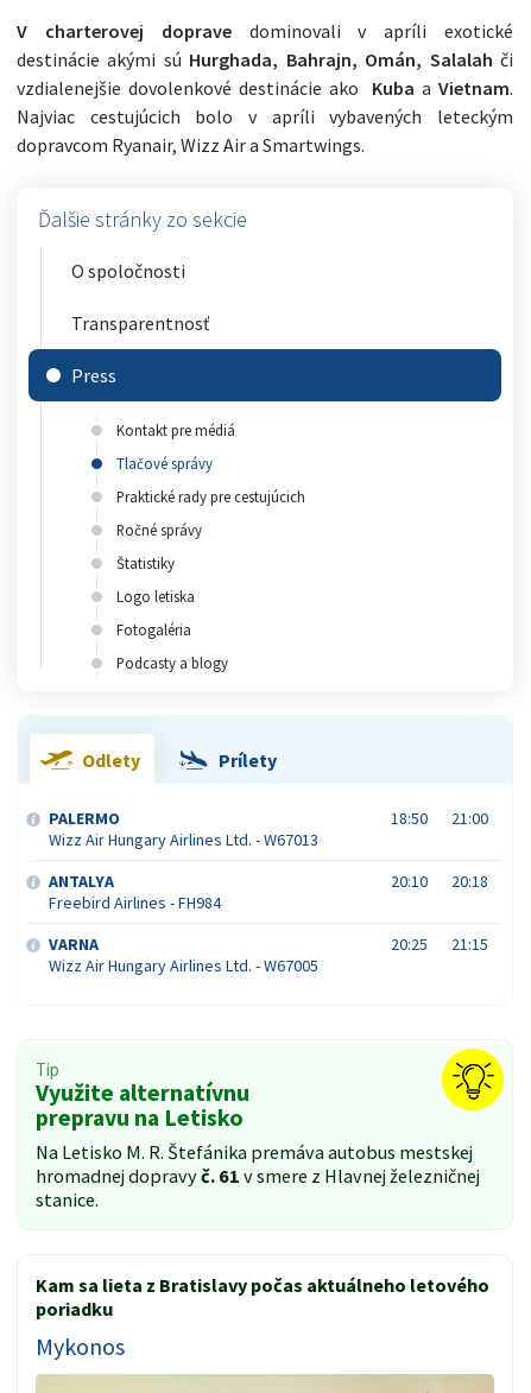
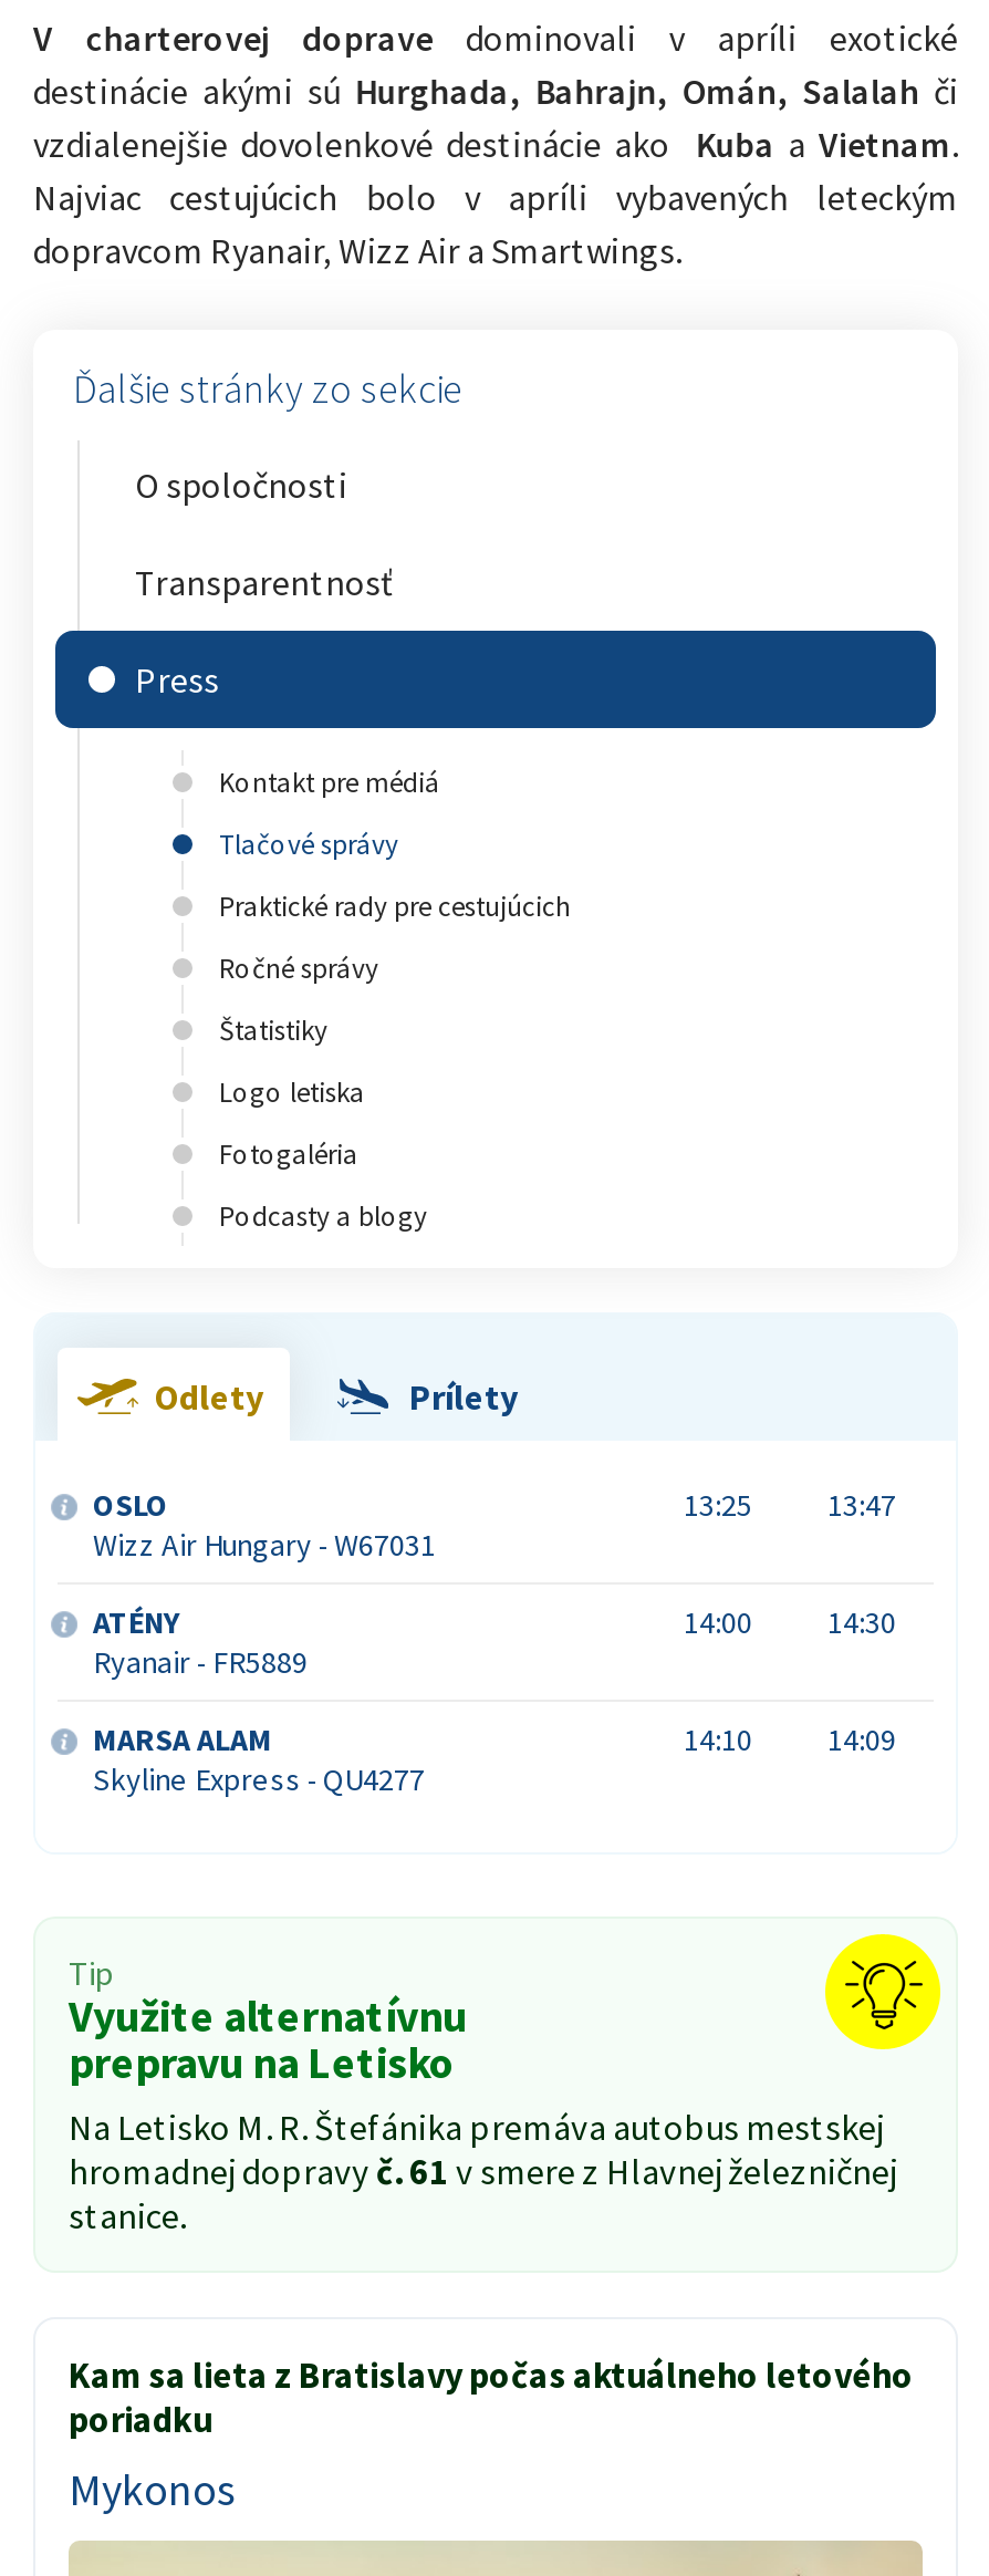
- PALERMO
- Wizz Air Hungary Airlines Ltd. - W67013
+ OSLO
+ Wizz Air Hungary - W67031

- 18:50
- 21:00
+ 13:25
+ 13:47

- ANTALYA
- Freebird Airlines - FH984
+ ATÉNY
+ Ryanair - FR5889

- 20:10
- 20:18
+ 14:00
+ 14:30

- VARNA
- Wizz Air Hungary Airlines Ltd. - W67005
+ MARSA ALAM
+ Skyline Express - QU4277

- 20:25
- 21:15
+ 14:10
+ 14:09
